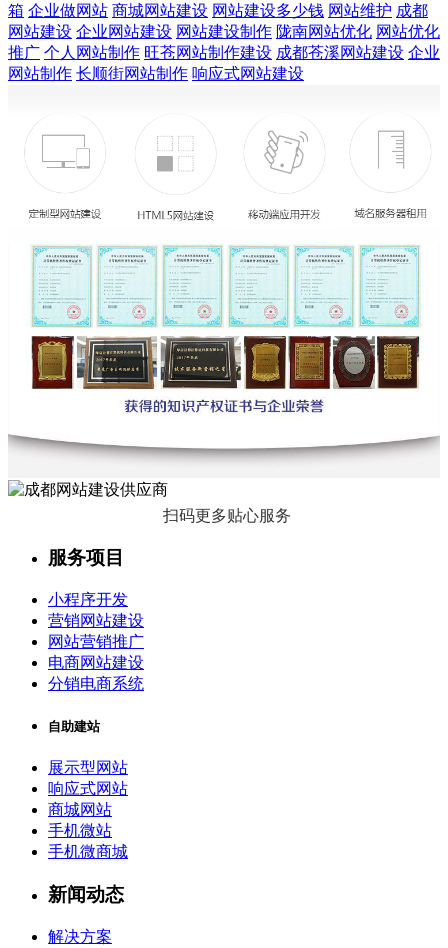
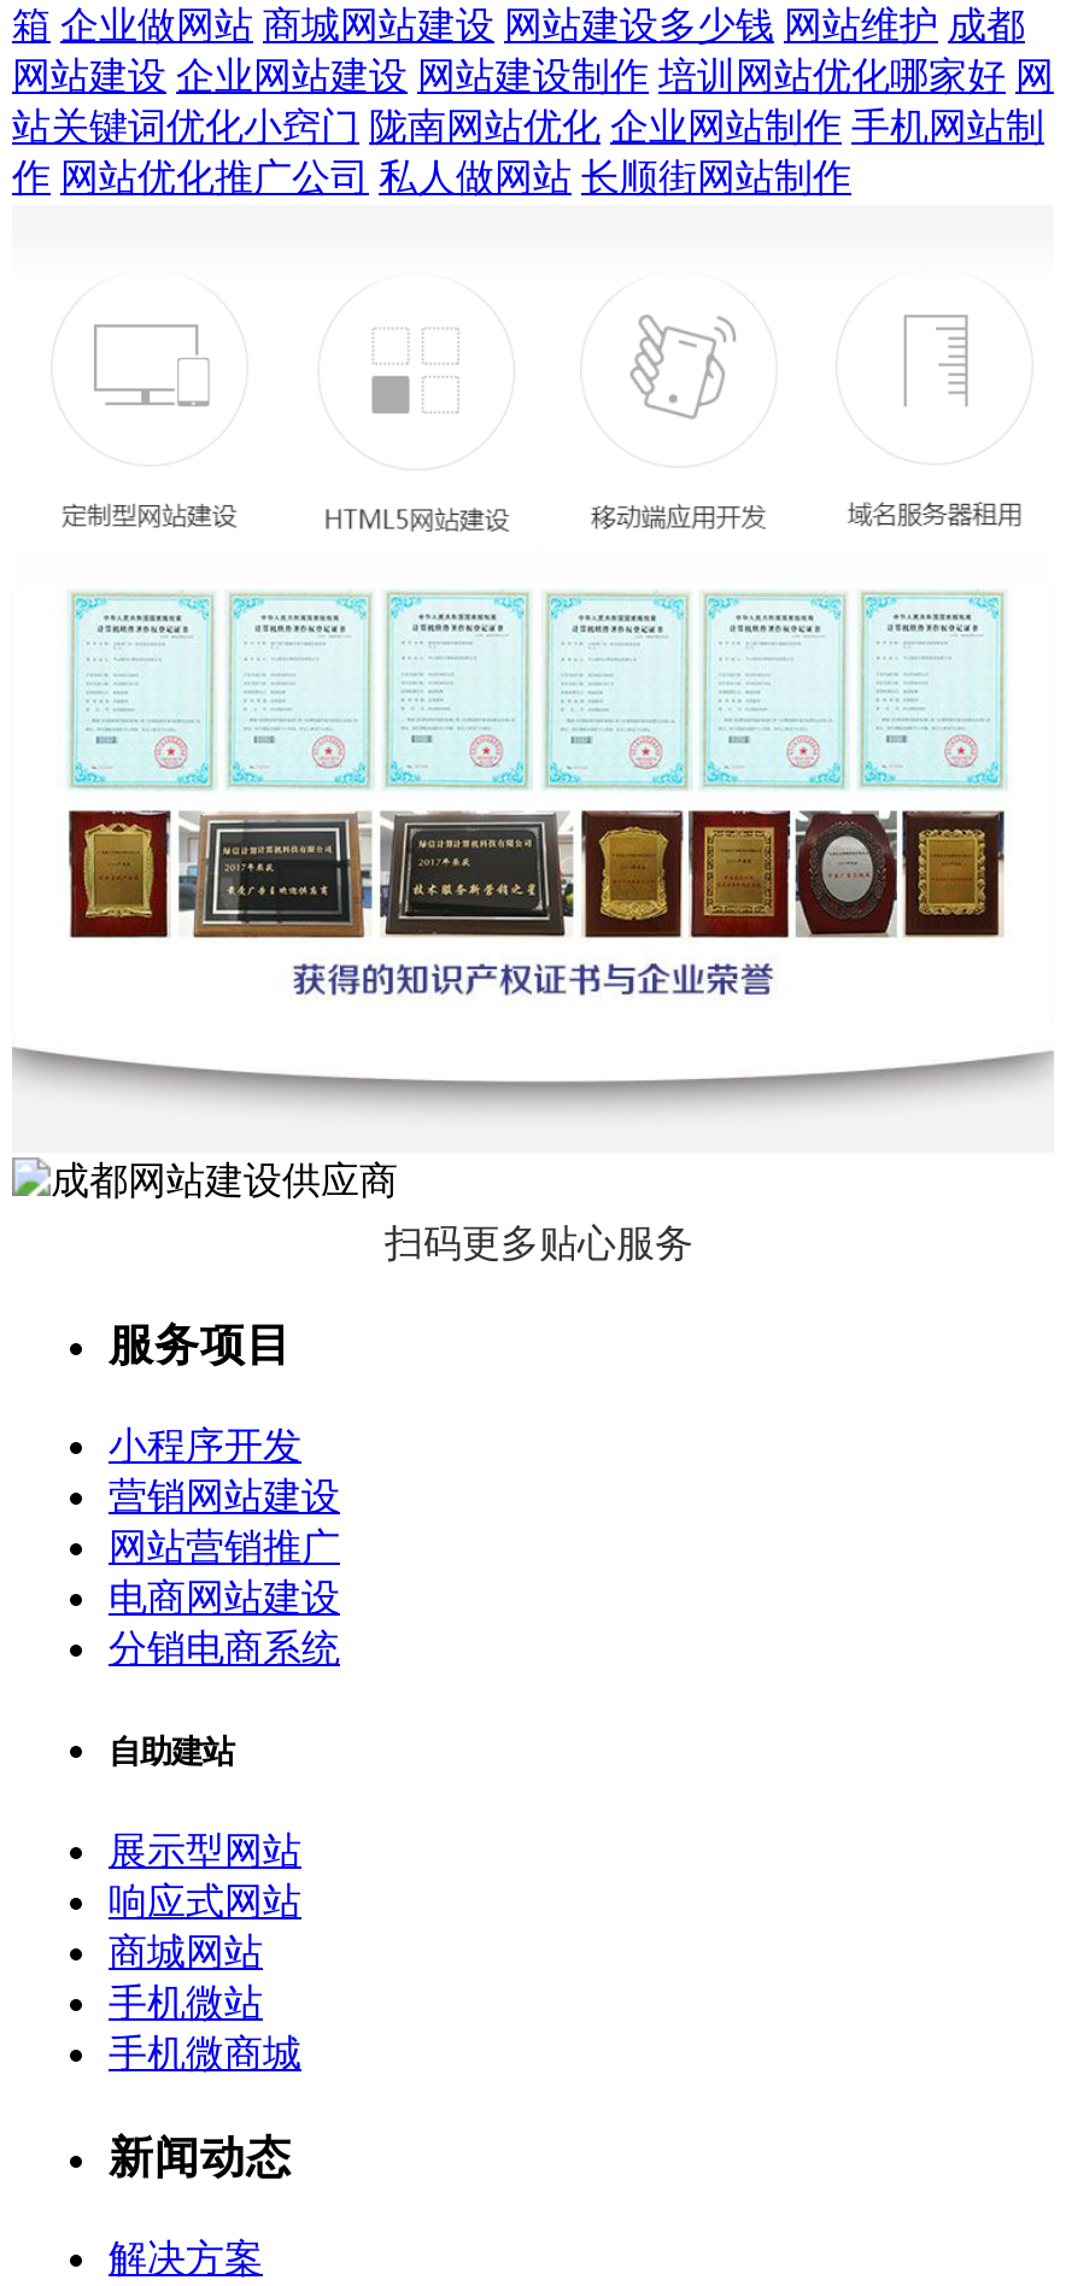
- 网站建设 企业网站建设 网站建设制作 陇南网站优化 网站优化
- 推广 个人网站制作 旺苍网站制作建设 成都苍溪网站建设 企业
- 网站制作 长顺街网站制作 响应式网站建设
+ 网站建设 企业网站建设 网站建设制作 培训网站优化哪家好 网
+ 站关键词优化小窍门 陇南网站优化 企业网站制作 手机网站制
+ 作 网站优化推广公司 私人做网站 长顺街网站制作
